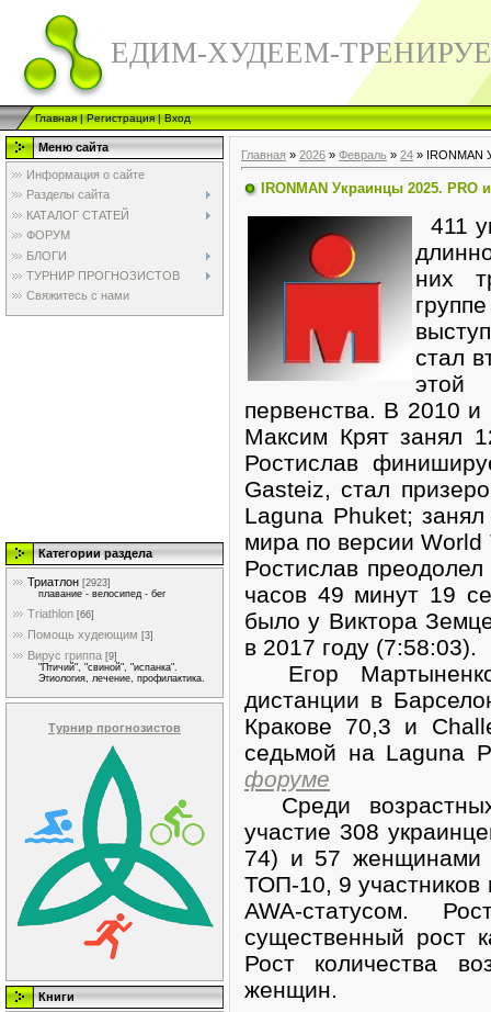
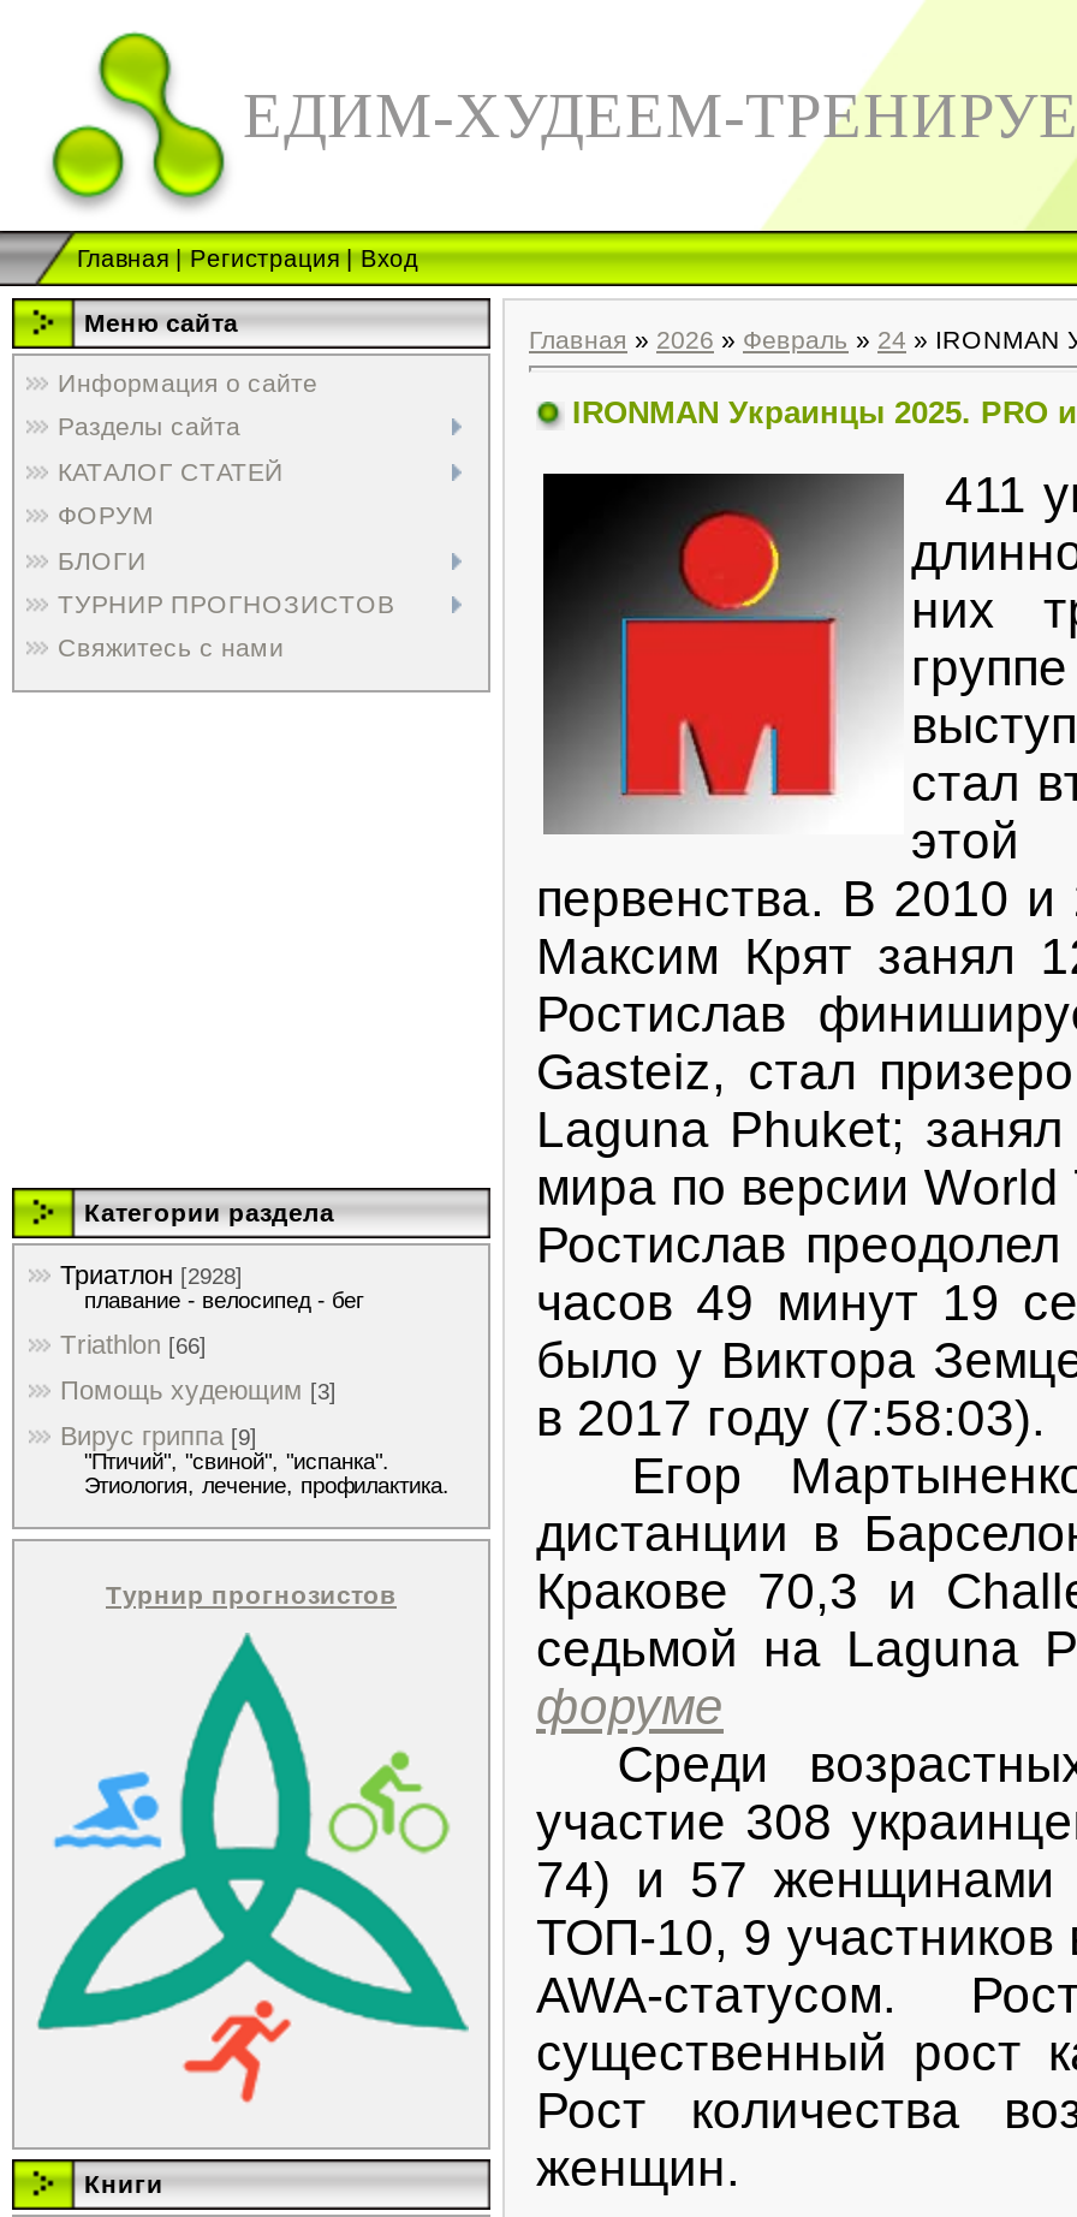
- Триатлон [2923]
+ Триатлон [2928]
